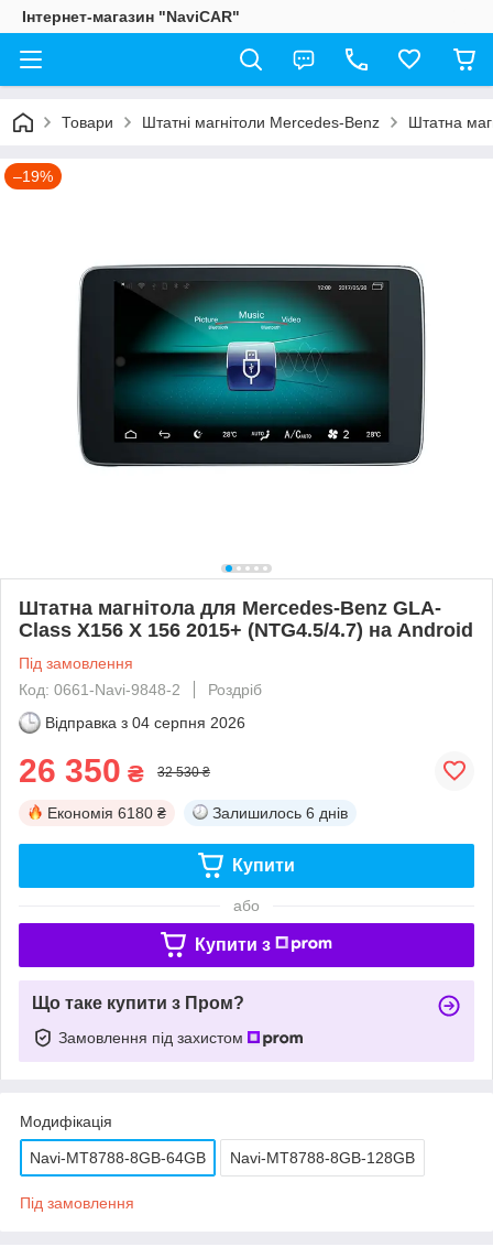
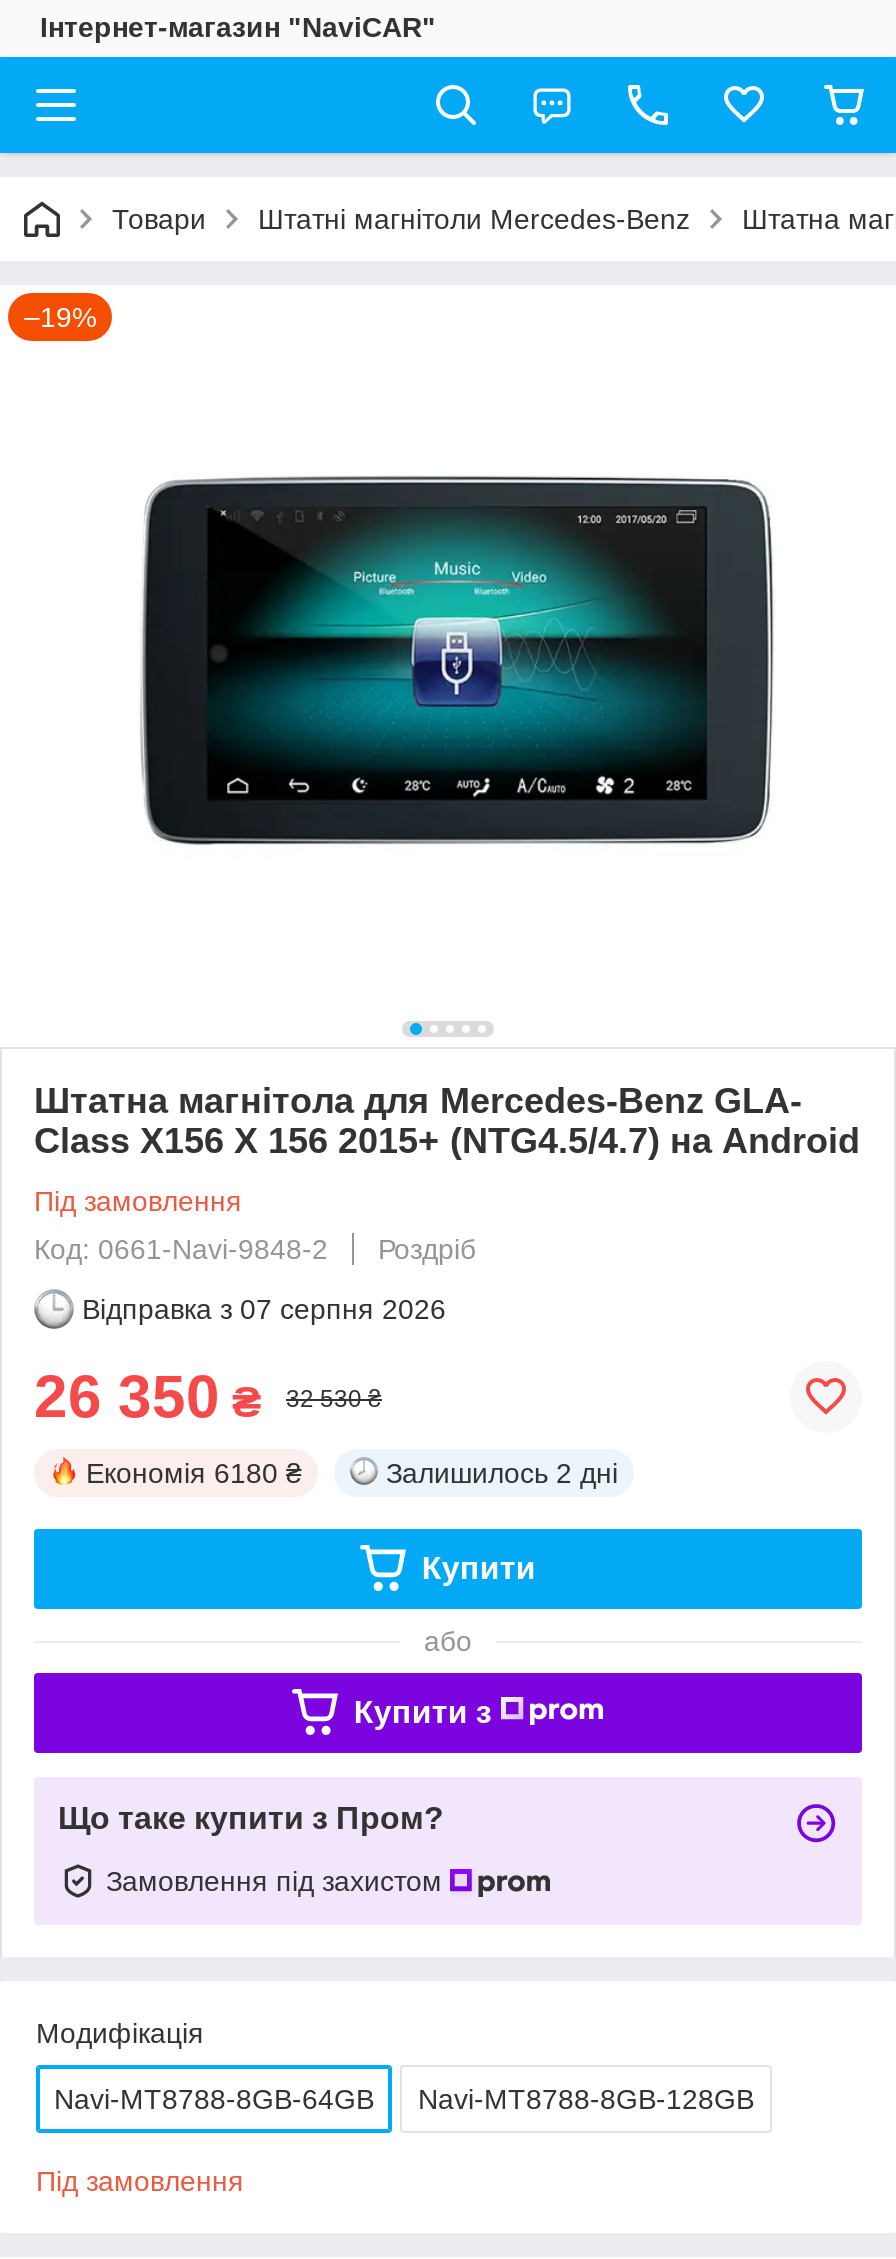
- Відправка з 04 серпня 2026
+ Відправка з 07 серпня 2026

- Залишилось 6 днів
+ Залишилось 2 дні
